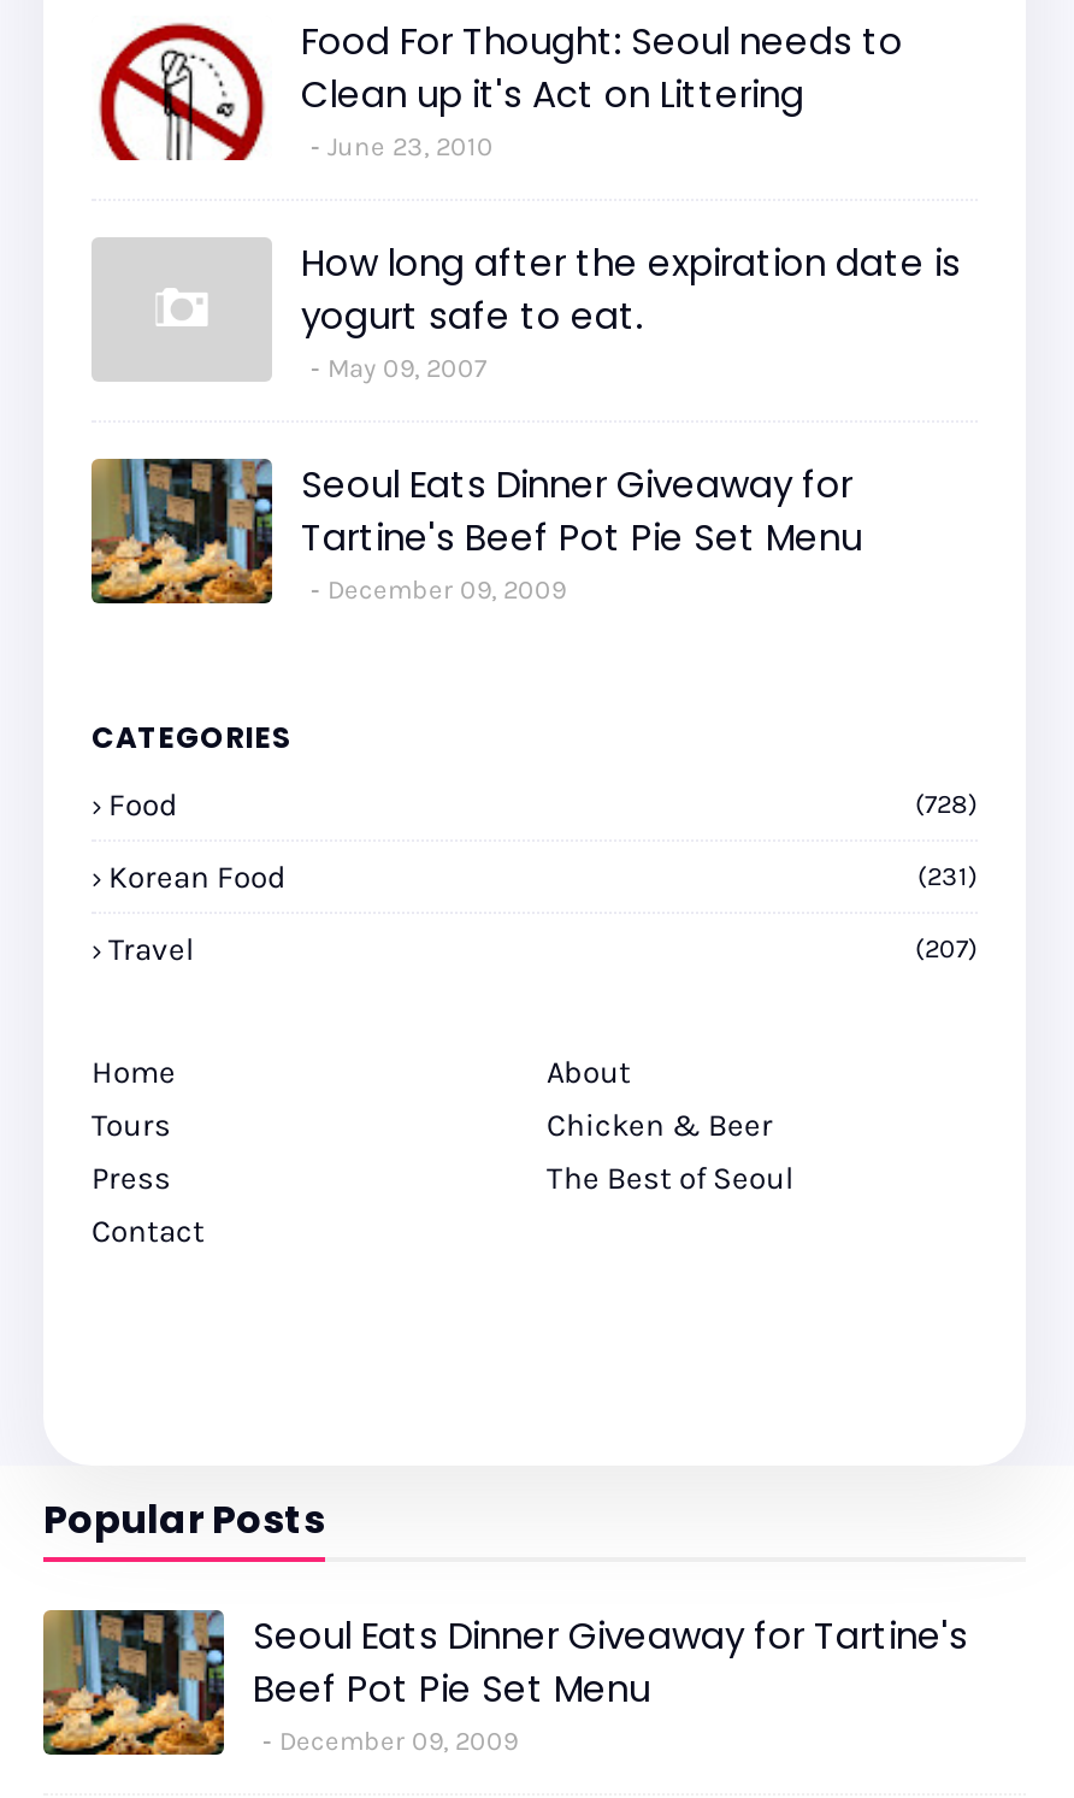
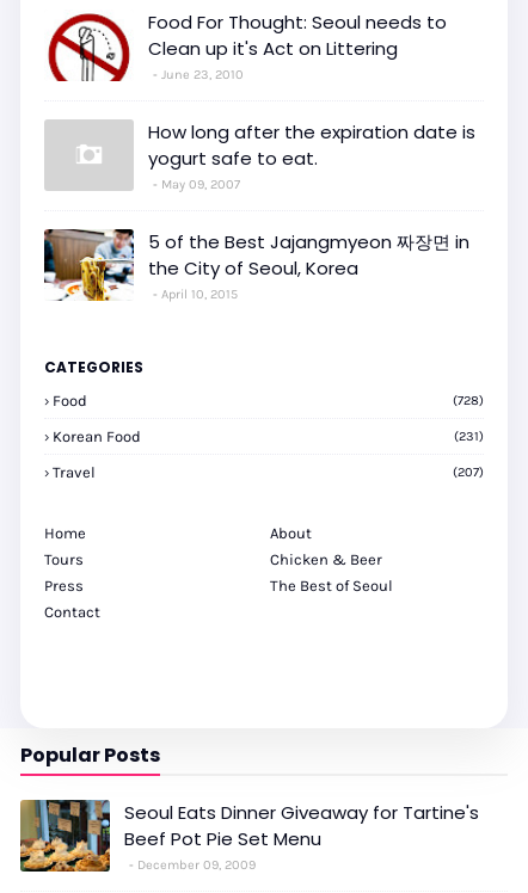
- [image]
- Seoul Eats Dinner Giveaway for
- Tartine's Beef Pot Pie Set Menu
- December 09, 2009
+ [image]
+ 5 of the Best Jajangmyeon 짜장면 in
+ the City of Seoul, Korea
+ April 10, 2015
